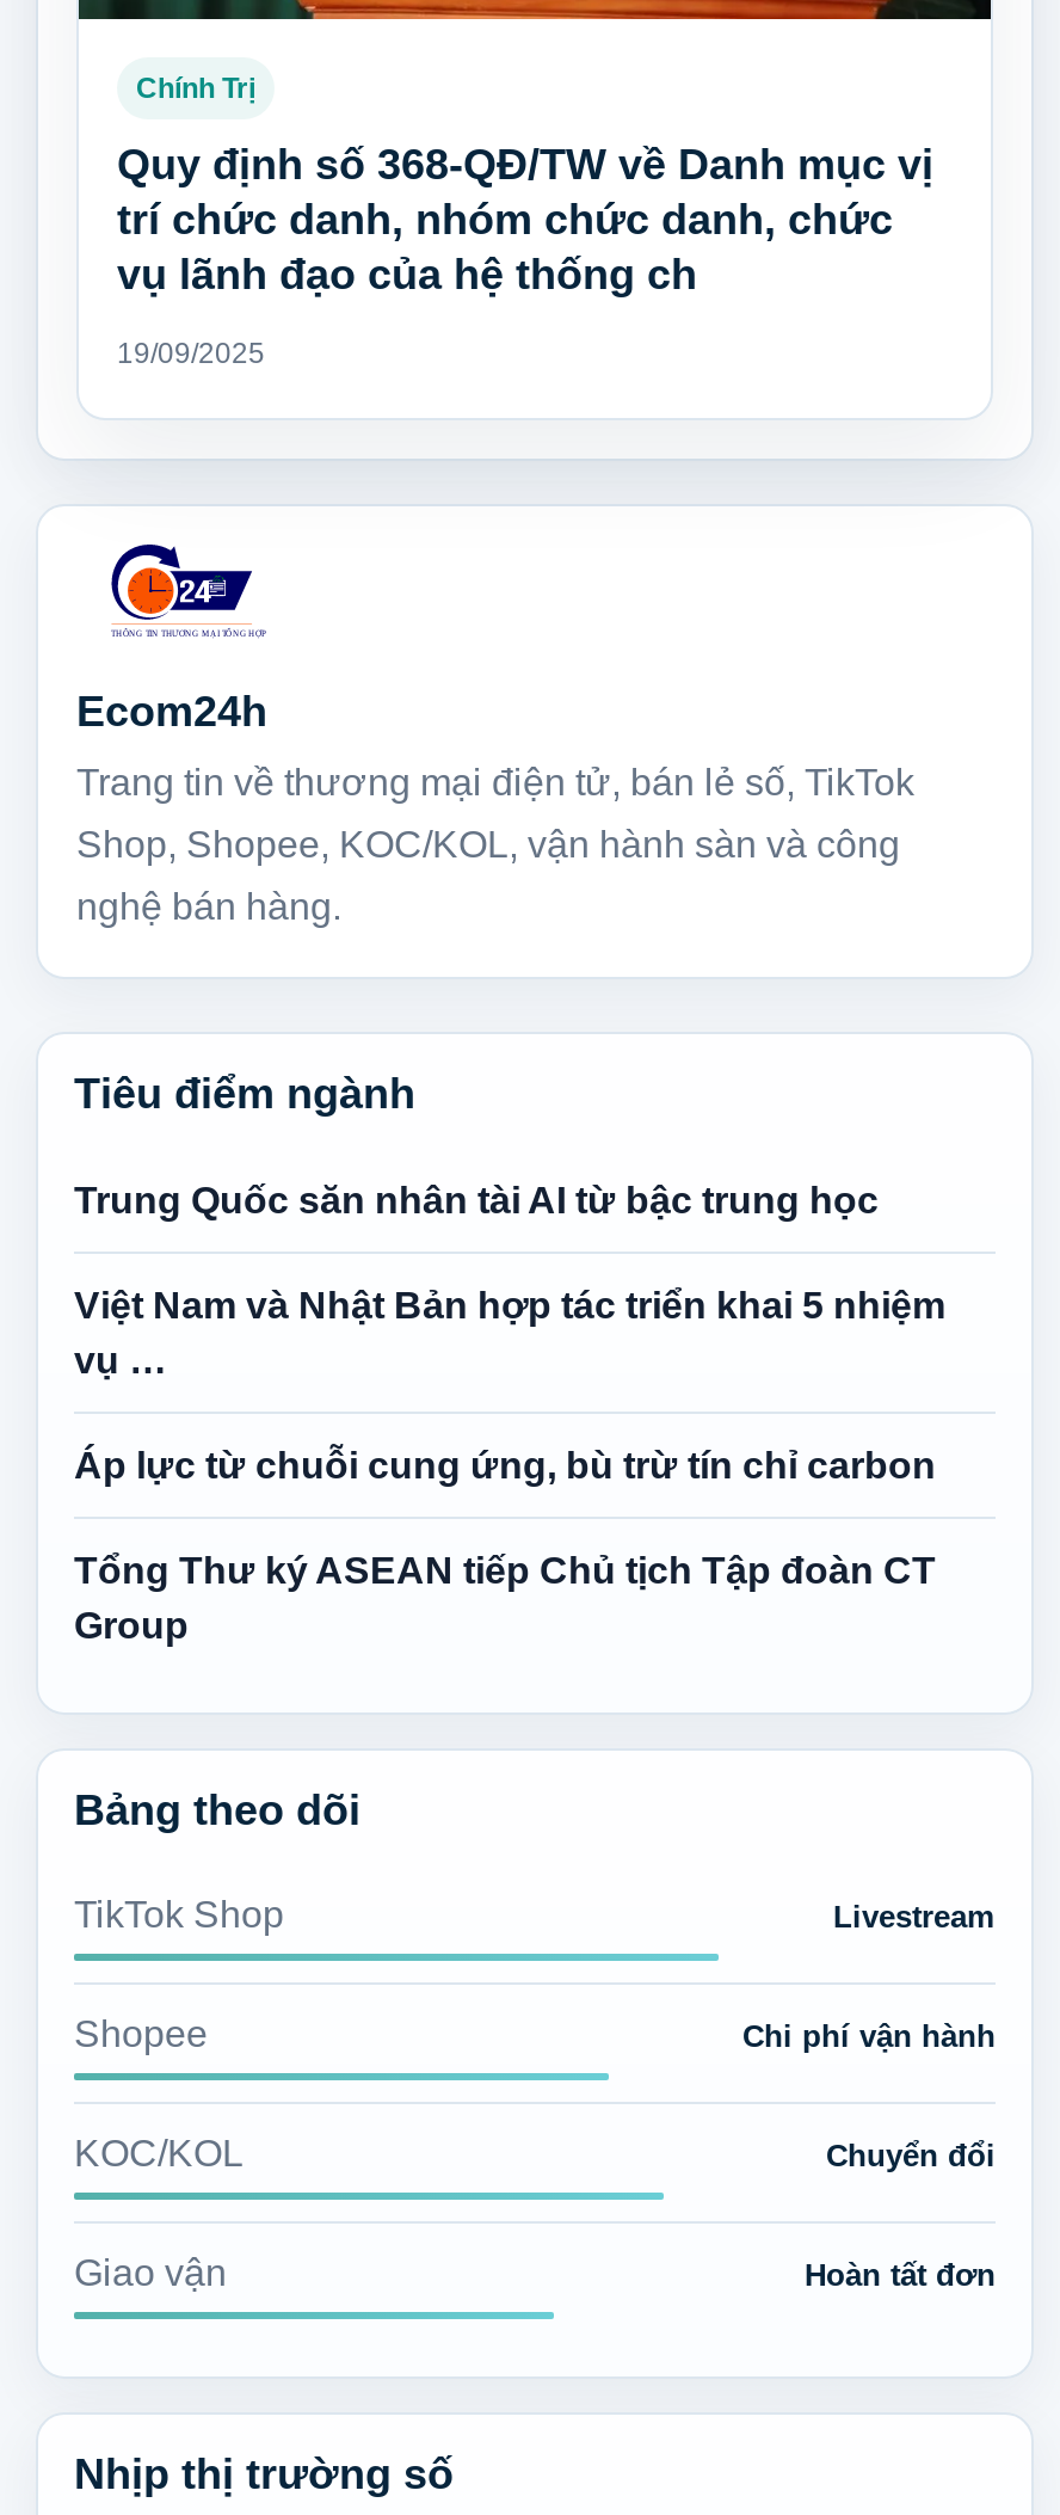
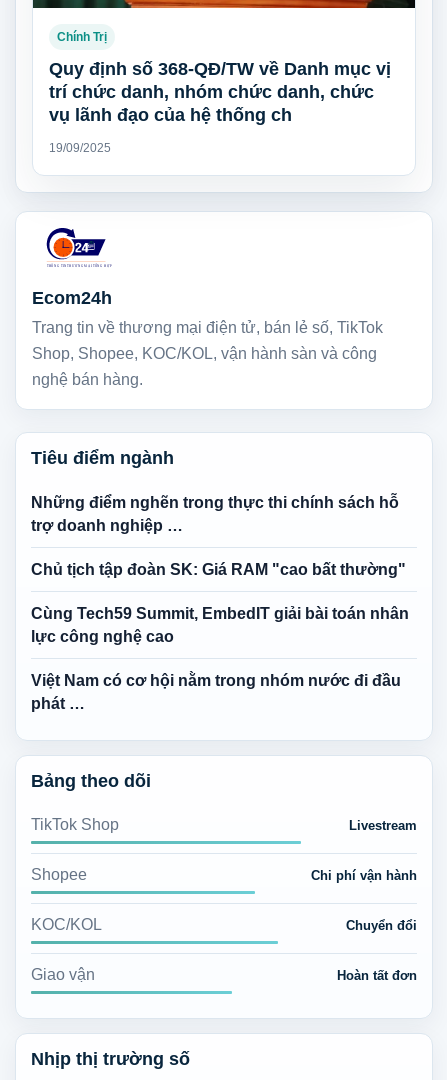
- Trung Quốc săn nhân tài AI từ bậc trung học
+ Những điểm nghẽn trong thực thi chính sách hỗ
+ trợ doanh nghiệp …

- Việt Nam và Nhật Bản hợp tác triển khai 5 nhiệm
- vụ …
+ Chủ tịch tập đoàn SK: Giá RAM "cao bất thường"

- Áp lực từ chuỗi cung ứng, bù trừ tín chỉ carbon
+ Cùng Tech59 Summit, EmbedIT giải bài toán nhân
+ lực công nghệ cao

- Tổng Thư ký ASEAN tiếp Chủ tịch Tập đoàn CT
- Group
+ Việt Nam có cơ hội nằm trong nhóm nước đi đầu
+ phát …
